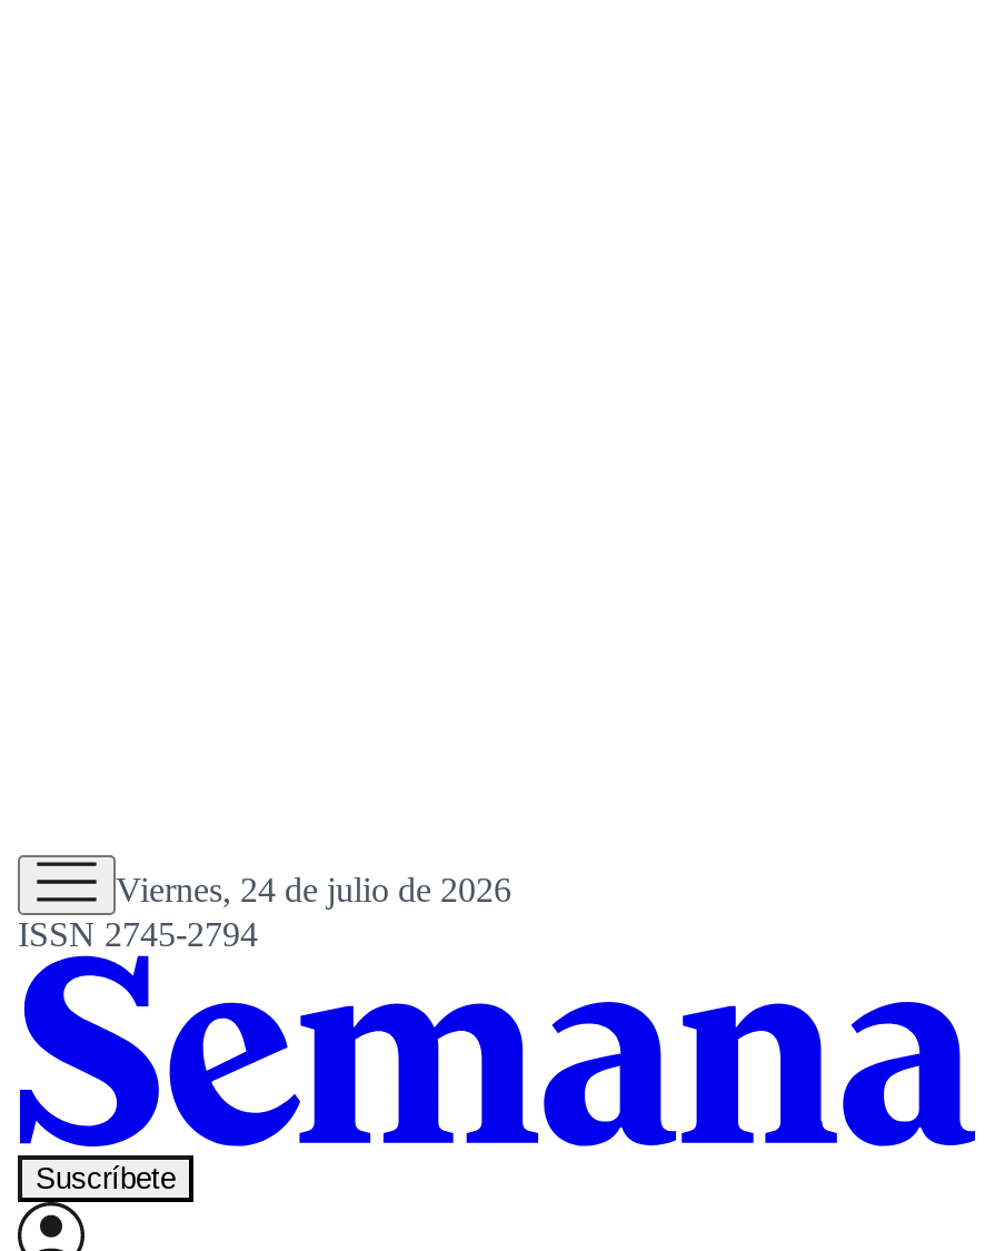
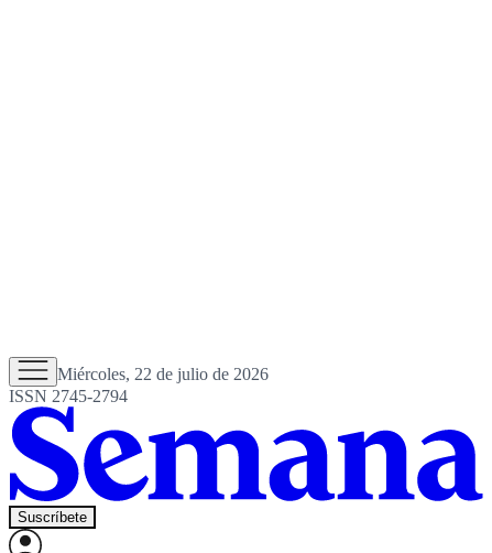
- Viernes, 24 de julio de 2026
+ Miércoles, 22 de julio de 2026
